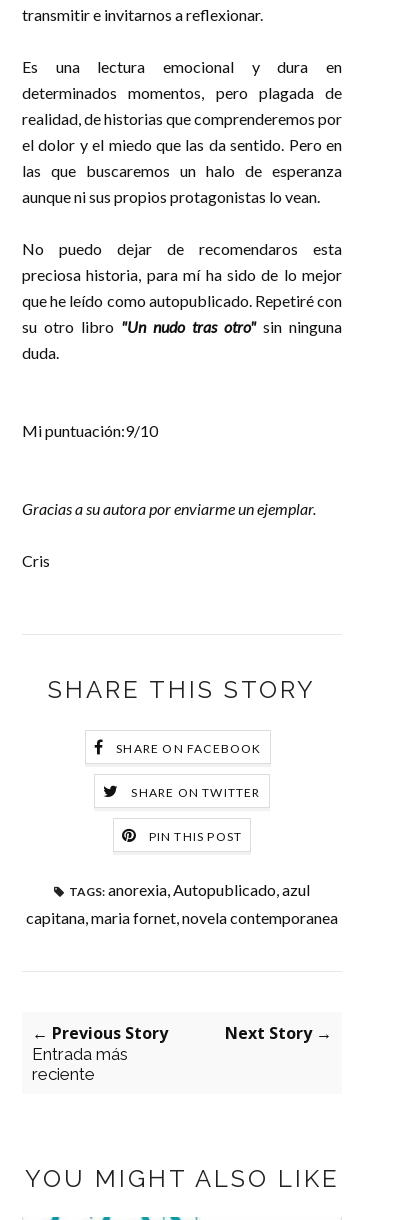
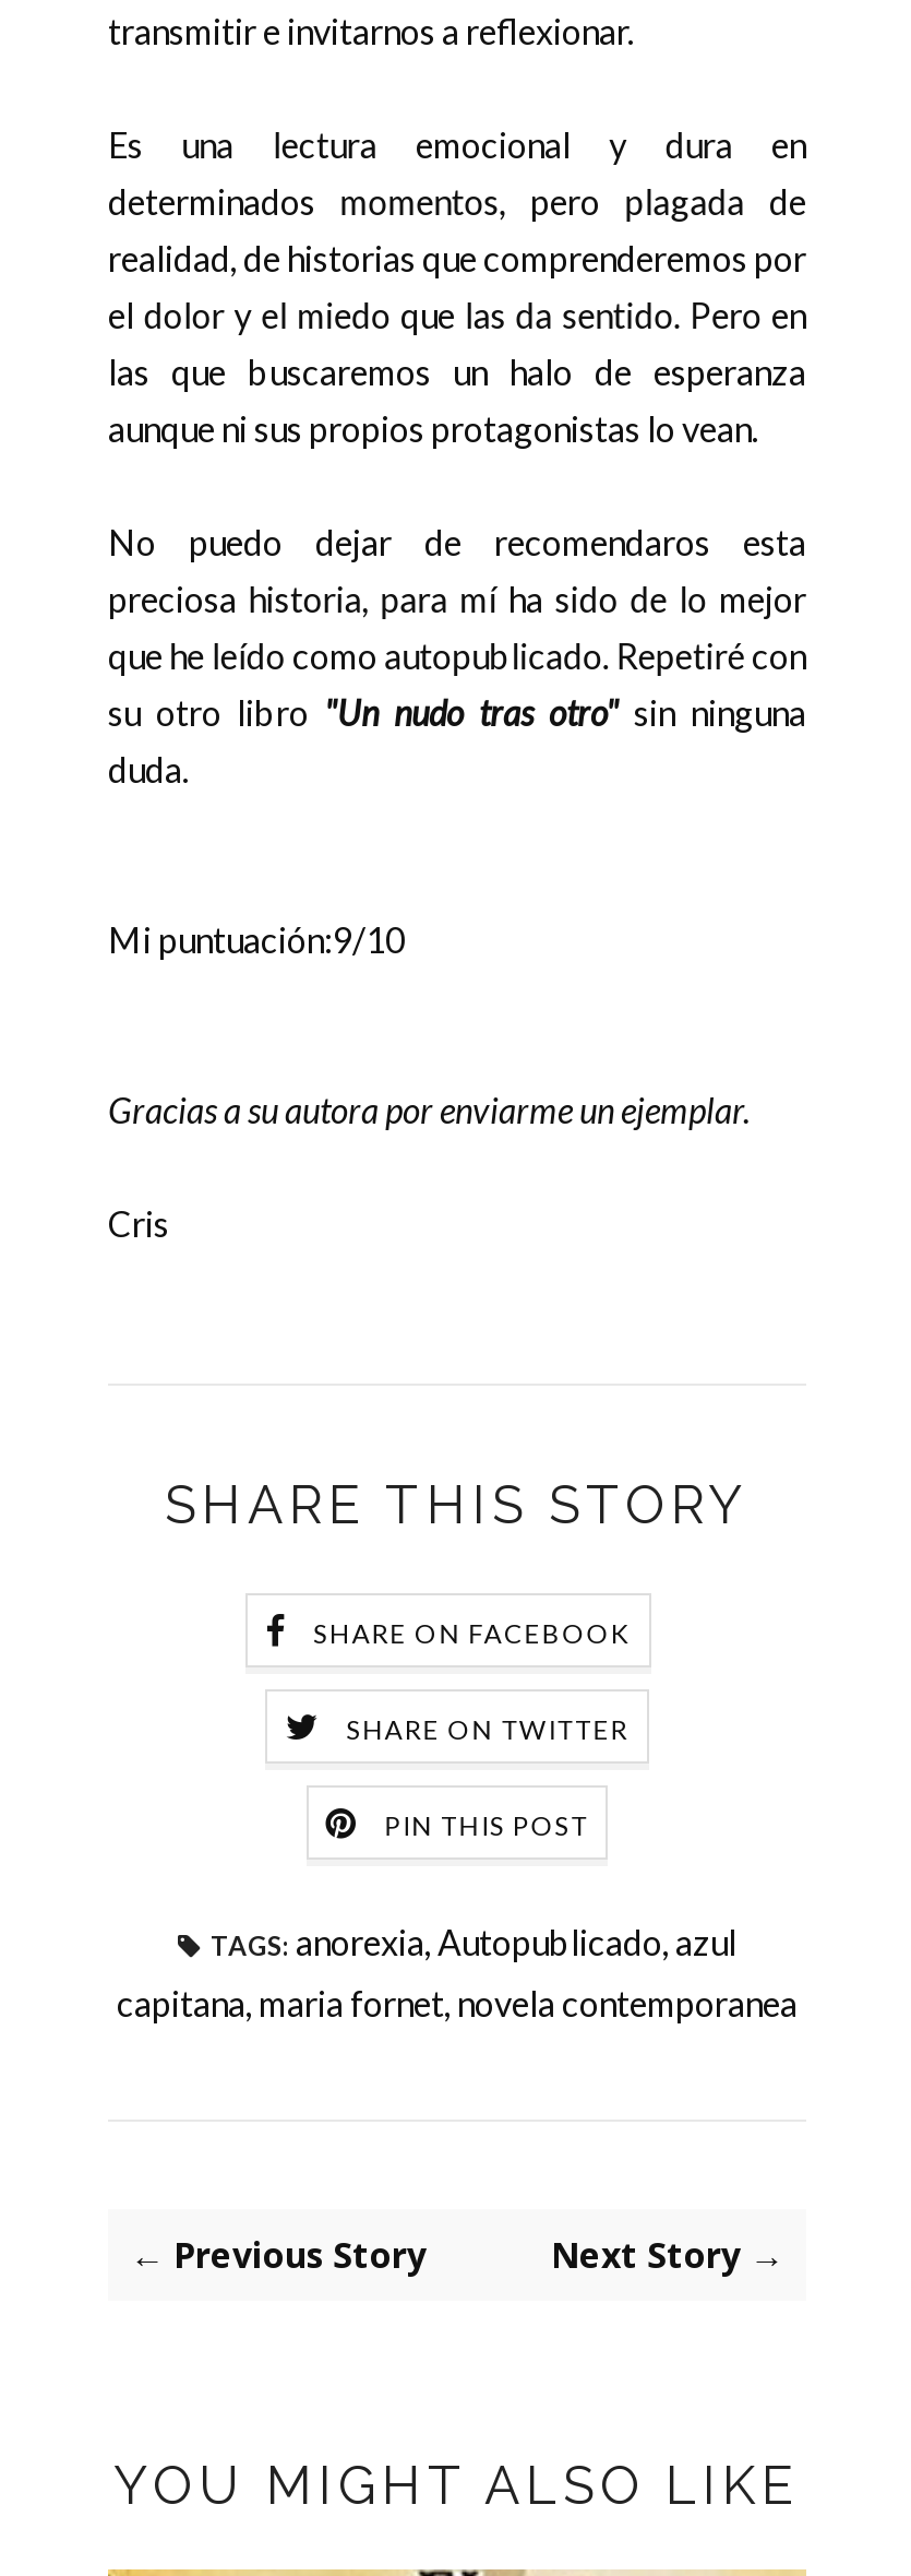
- Entrada más
- reciente
